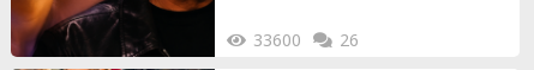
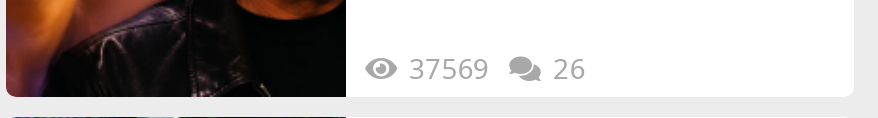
- 33600 26
+ 37569 26
